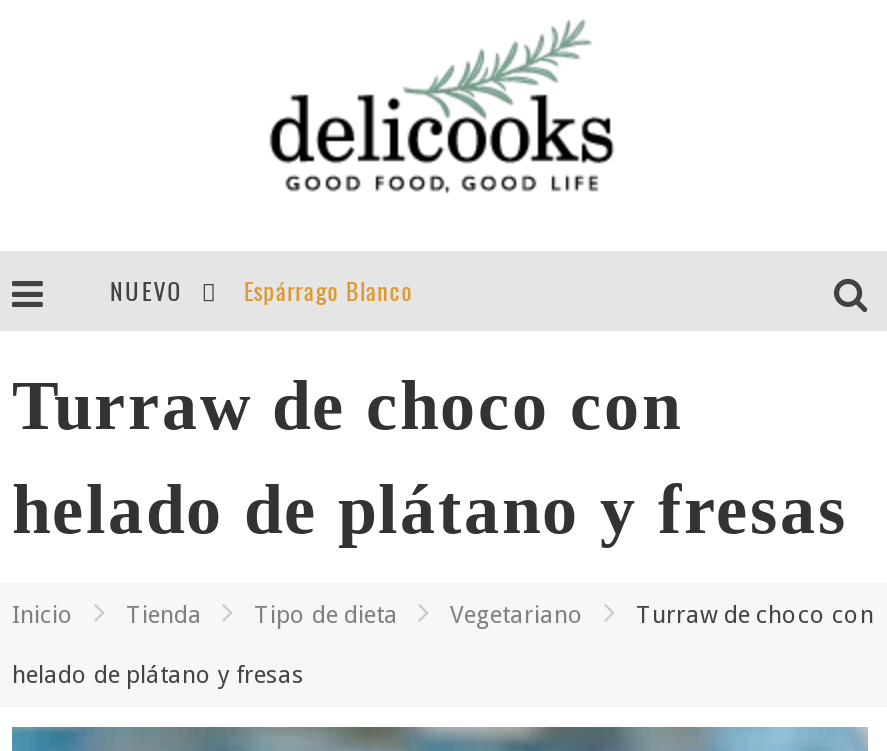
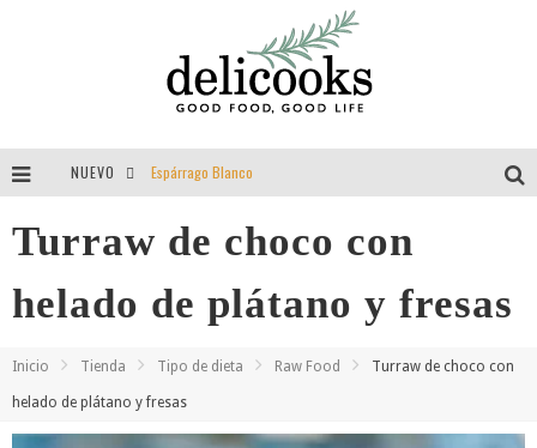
- Vegetariano
+ Raw Food
